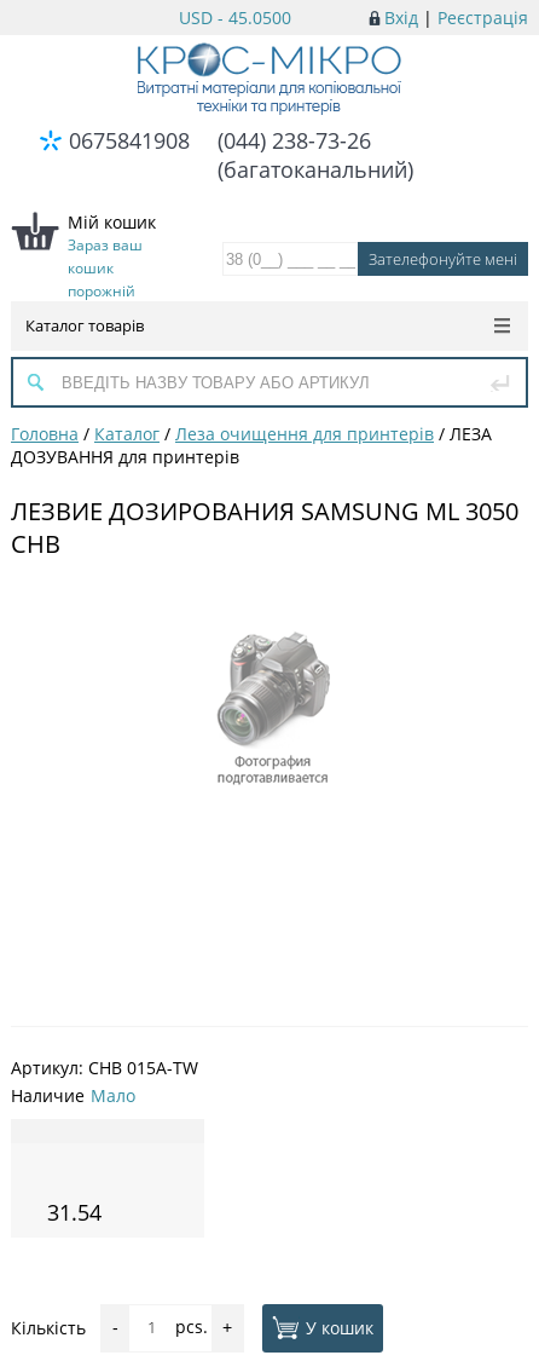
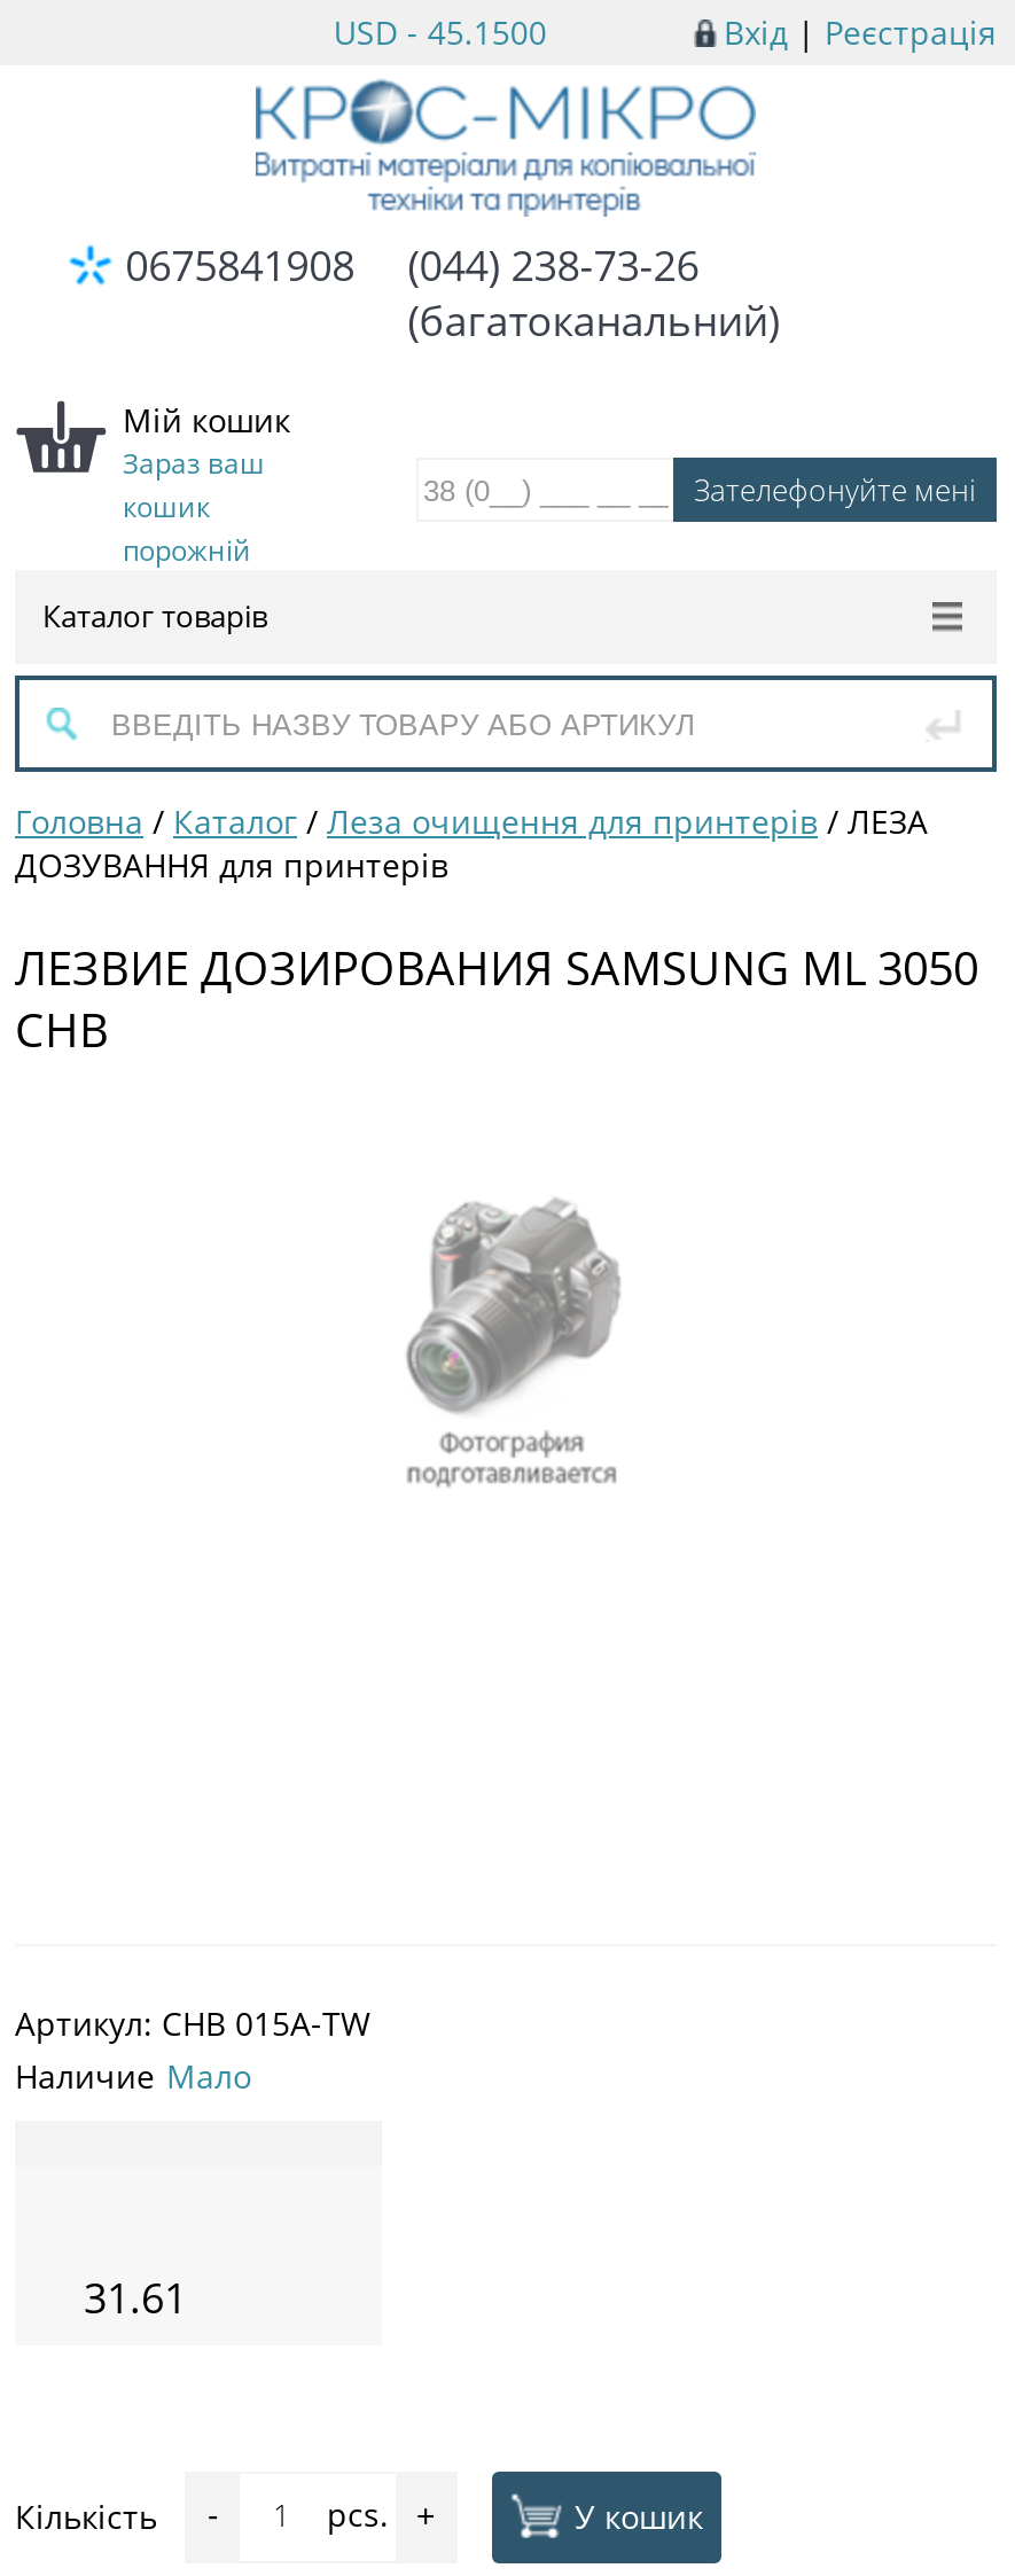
- USD - 45.0500
+ USD - 45.1500

- 31.54
+ 31.61
